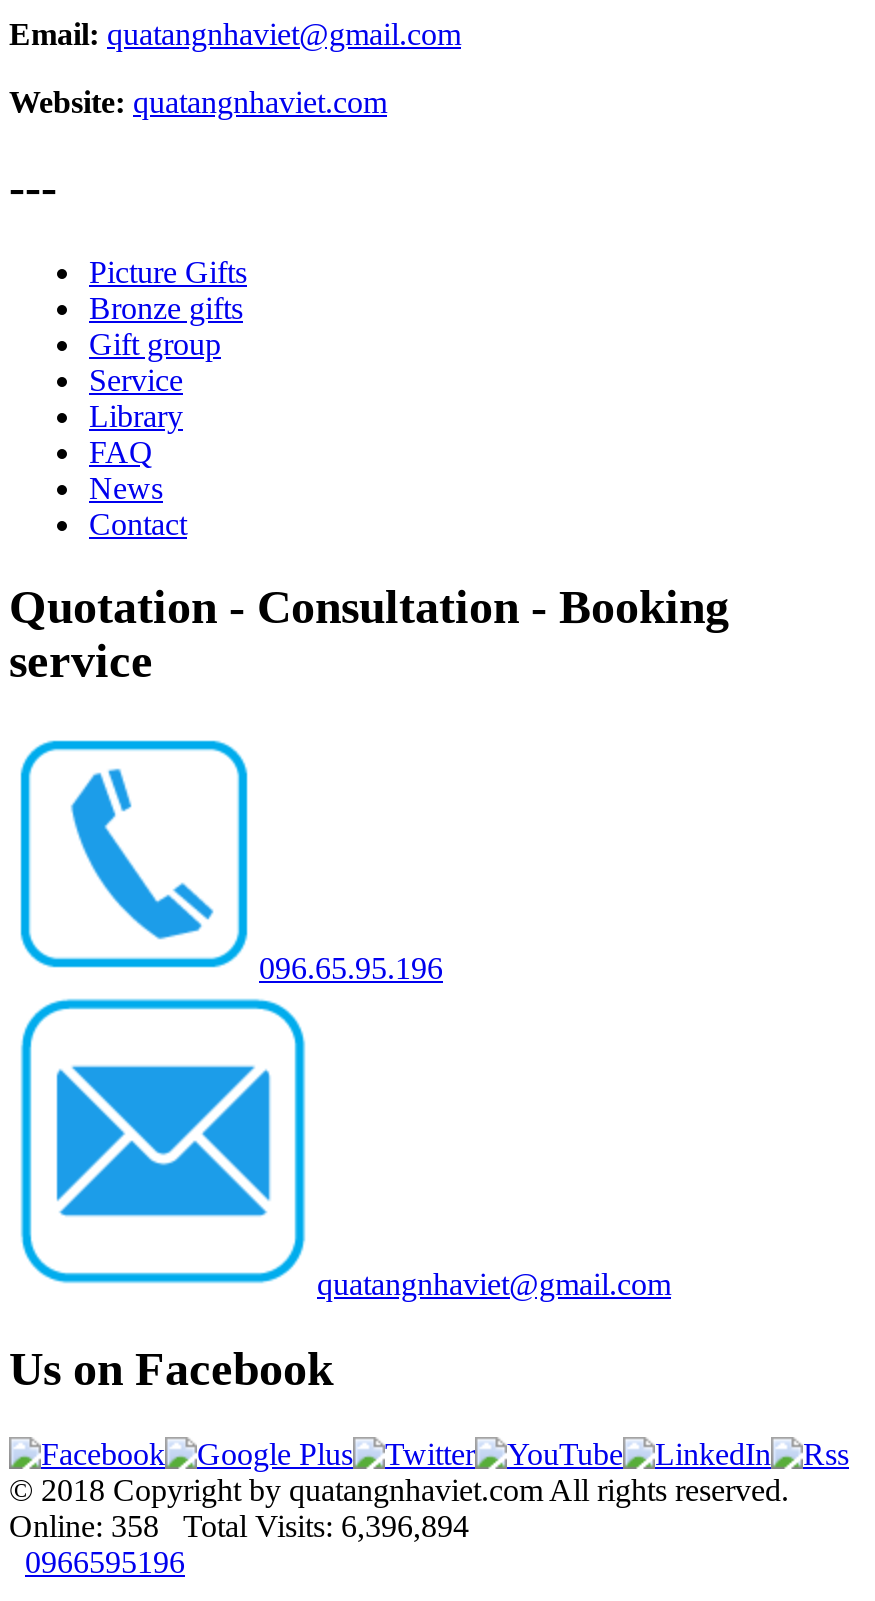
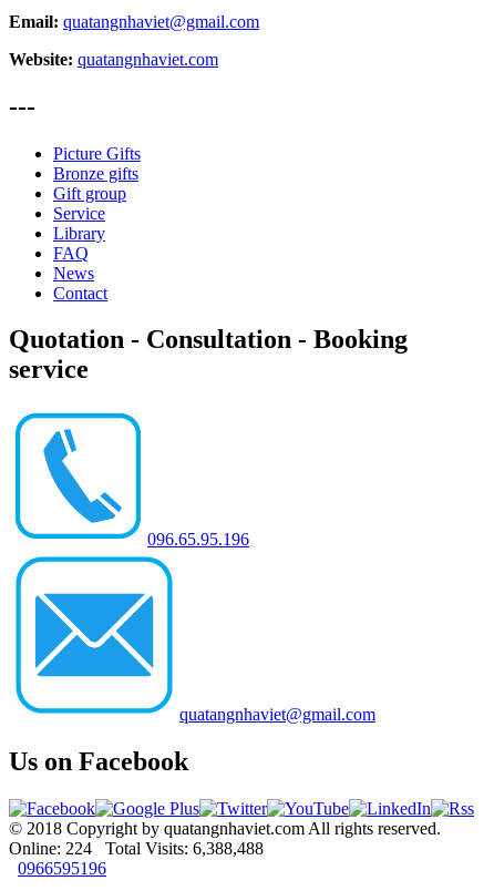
- Online: 358 Total Visits: 6,396,894
+ Online: 224 Total Visits: 6,388,488
